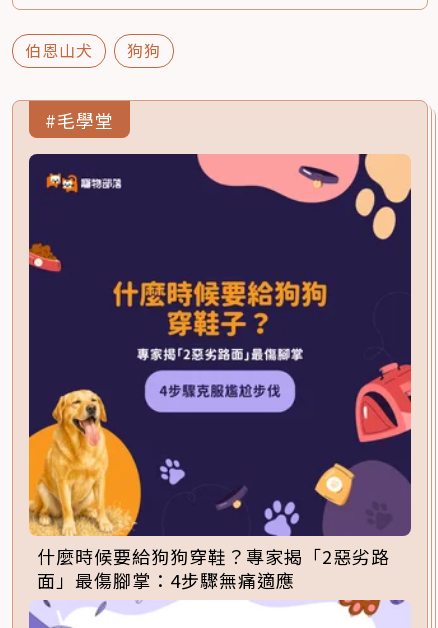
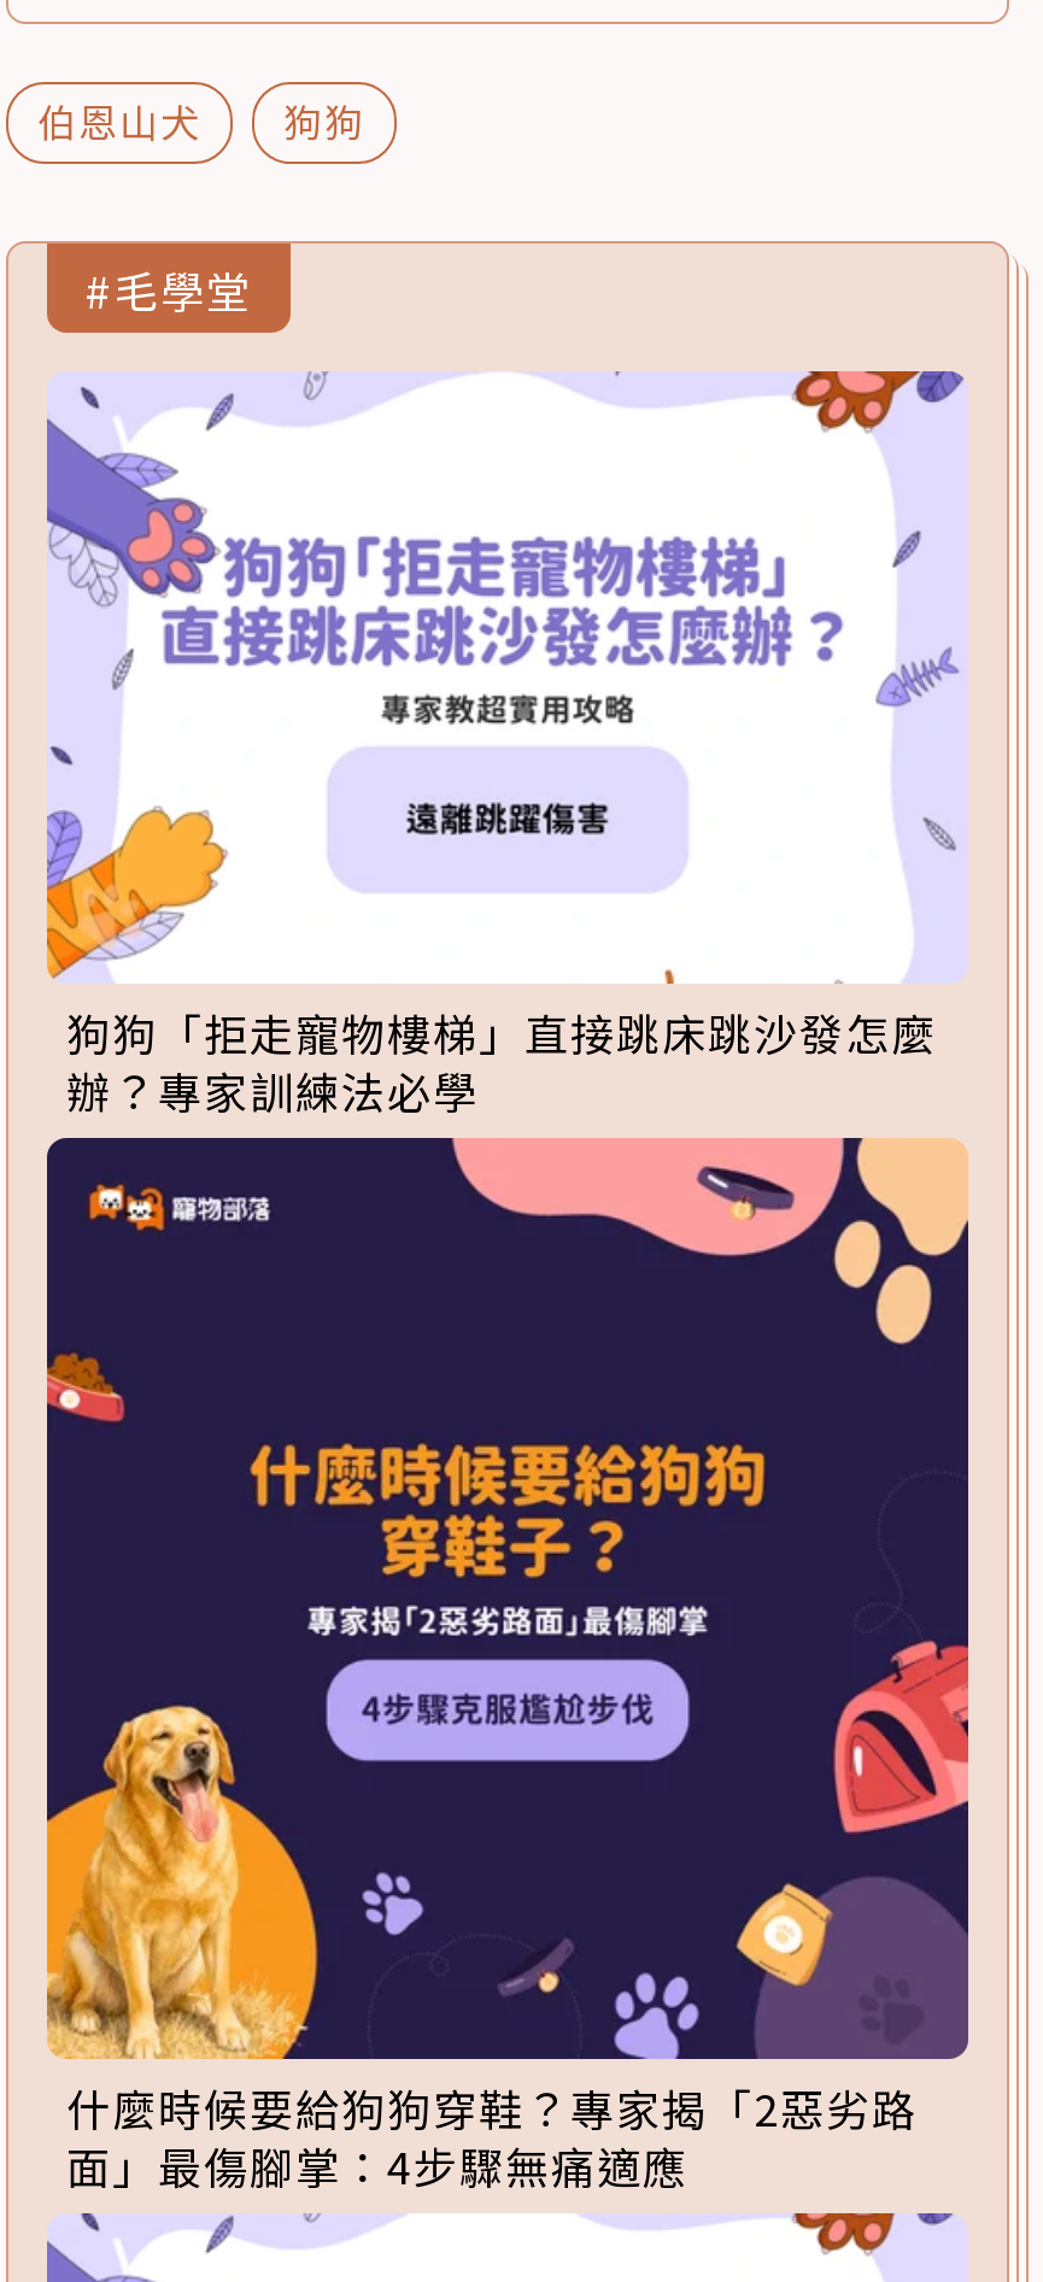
+ [image]
+ 狗狗「拒走寵物樓梯」直接跳床跳沙發怎麼
+ 辦？專家訓練法必學
